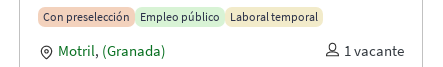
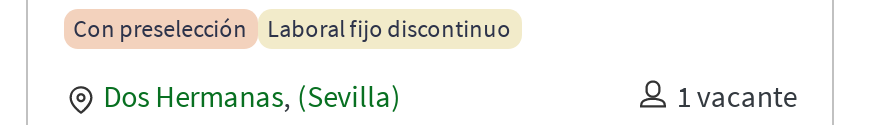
- Empleo público
- Laboral temporal
+ Laboral fijo discontinuo

- Motril, (Granada)
+ Dos Hermanas, (Sevilla)
